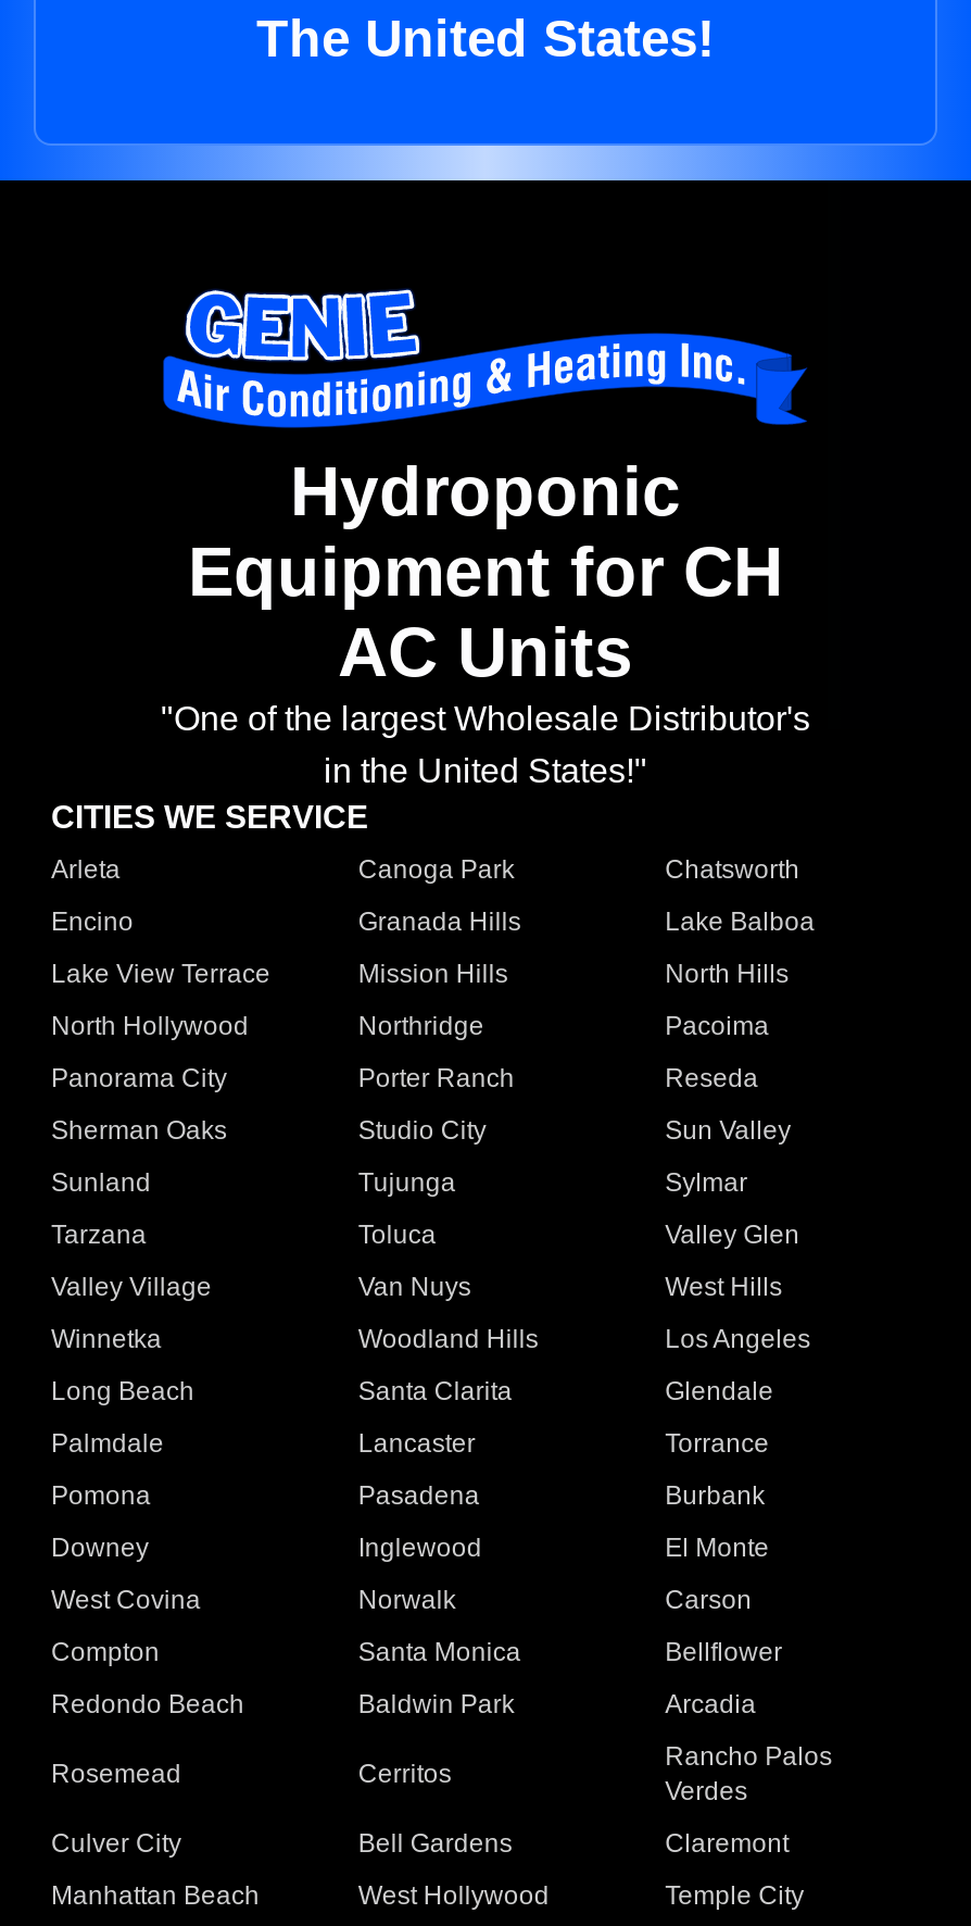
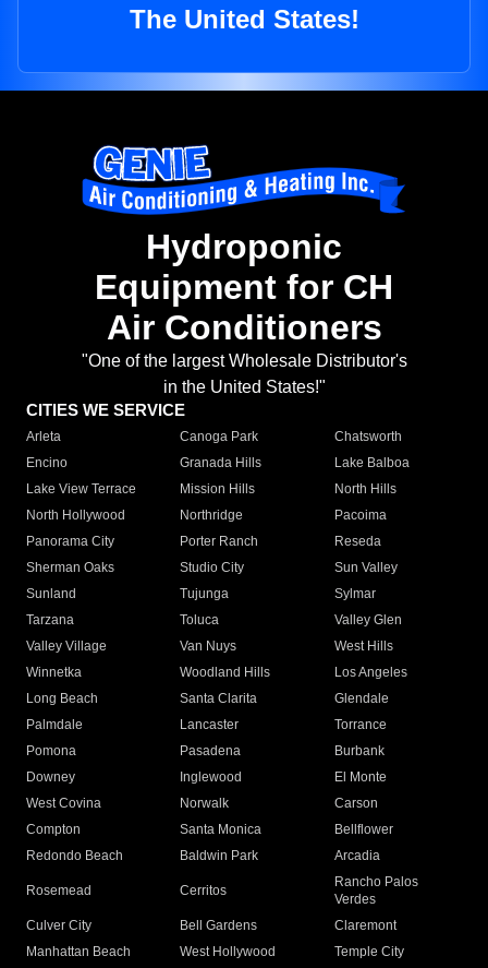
- AC Units
+ Air Conditioners
